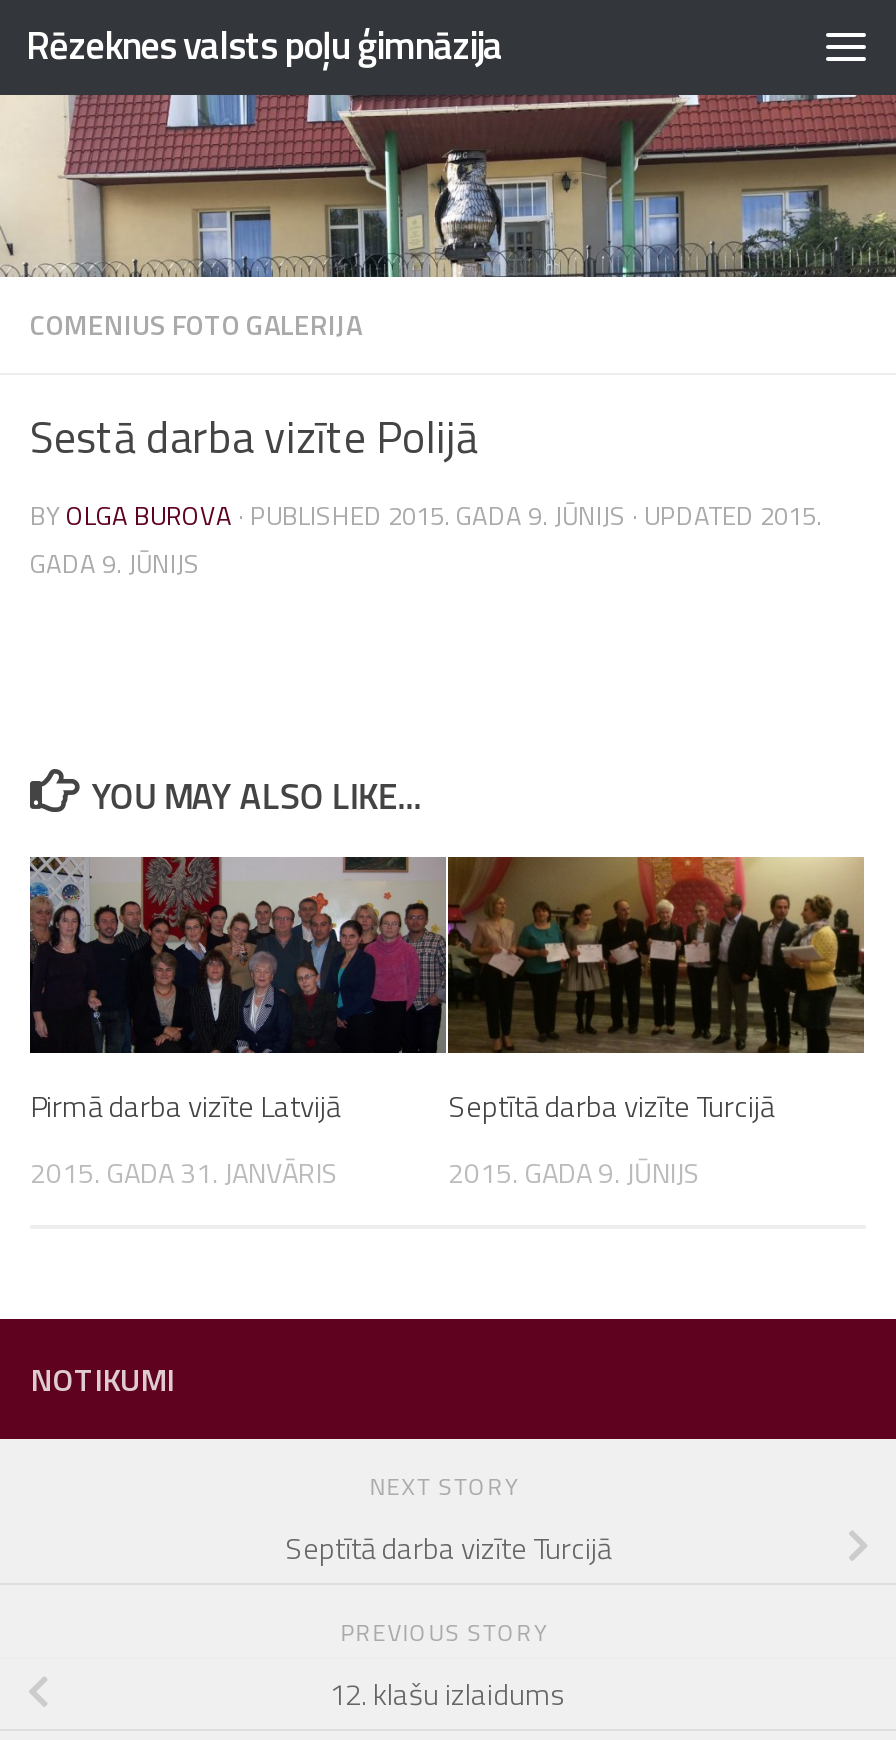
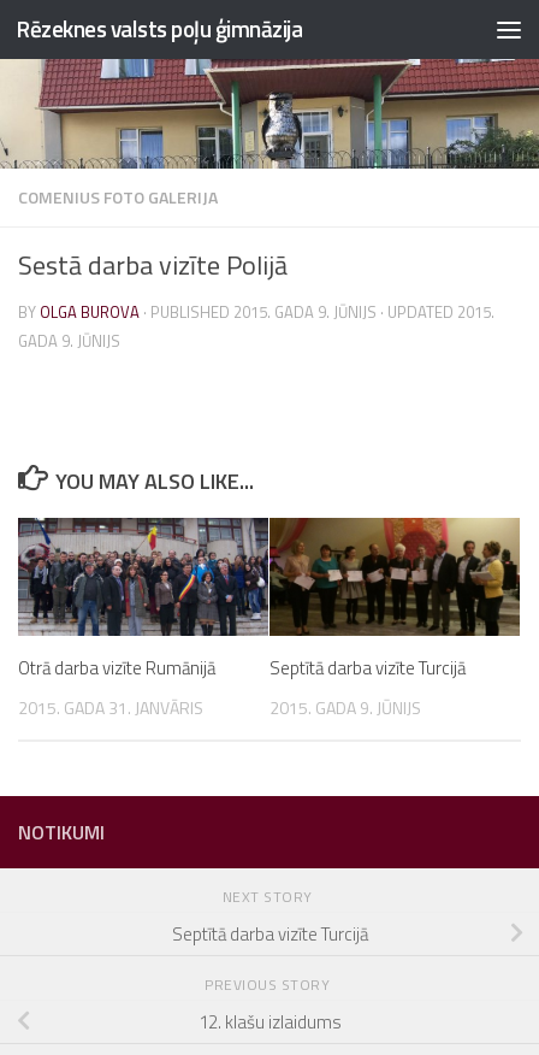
- [image]
- Pirmā darba vizīte Latvijā
+ [image]
+ Otrā darba vizīte Rumānijā
